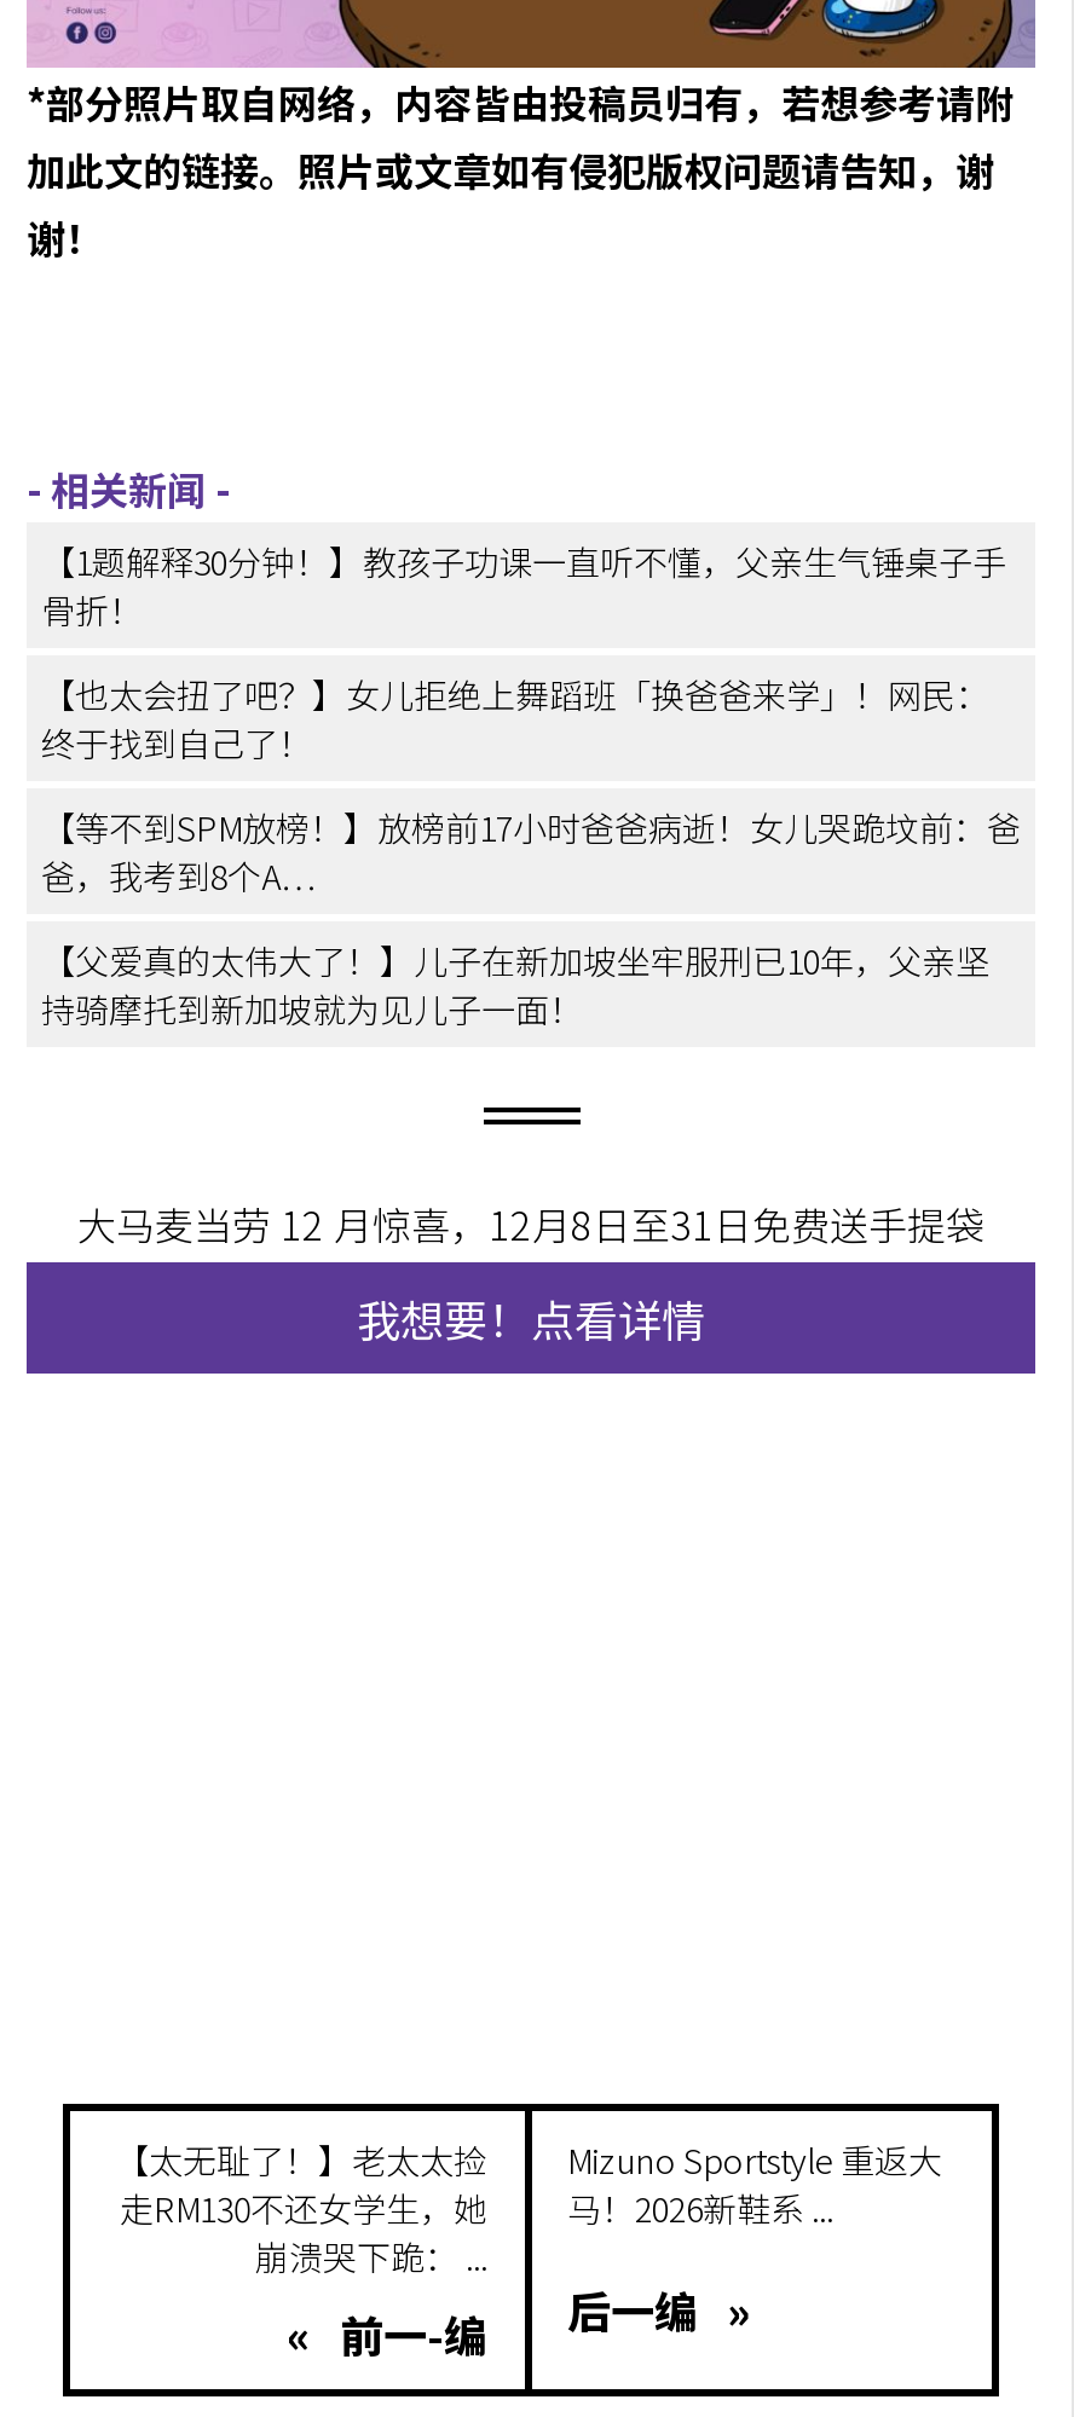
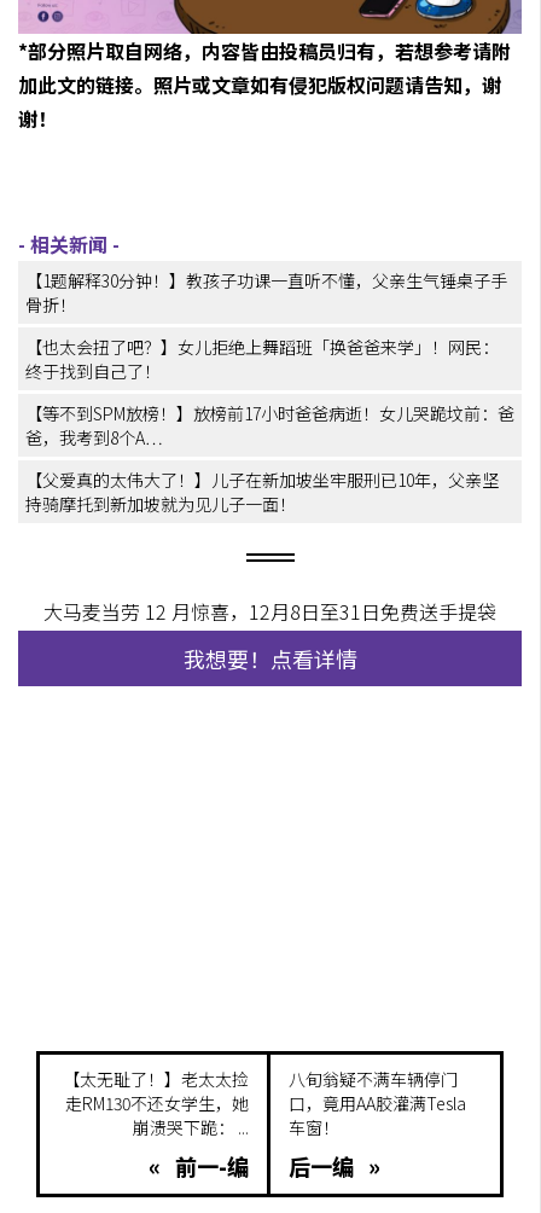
- Mizuno Sportstyle 重返大
- 马！2026新鞋系 ...
+ 八旬翁疑不满车辆停门
+ 口，竟用AA胶灌满Tesla
+ 车窗！
